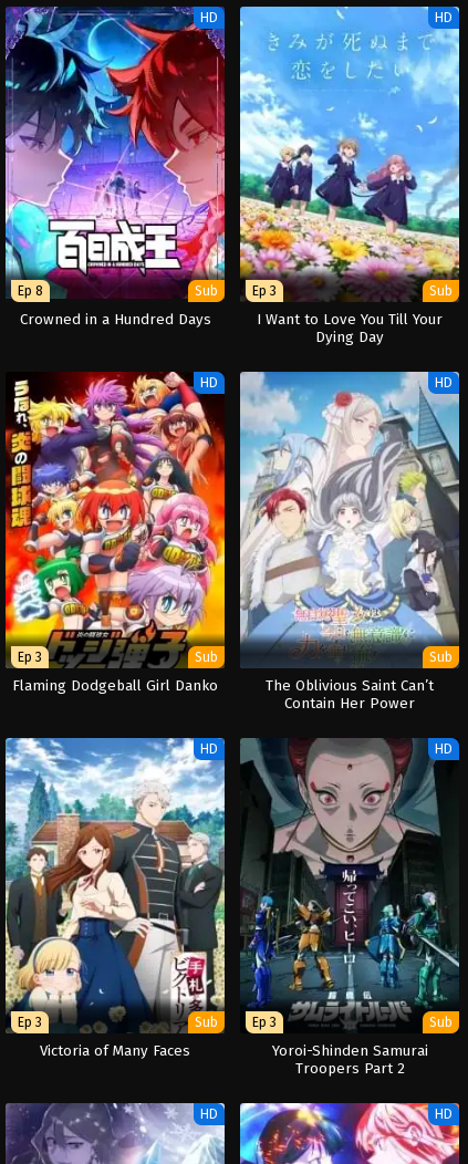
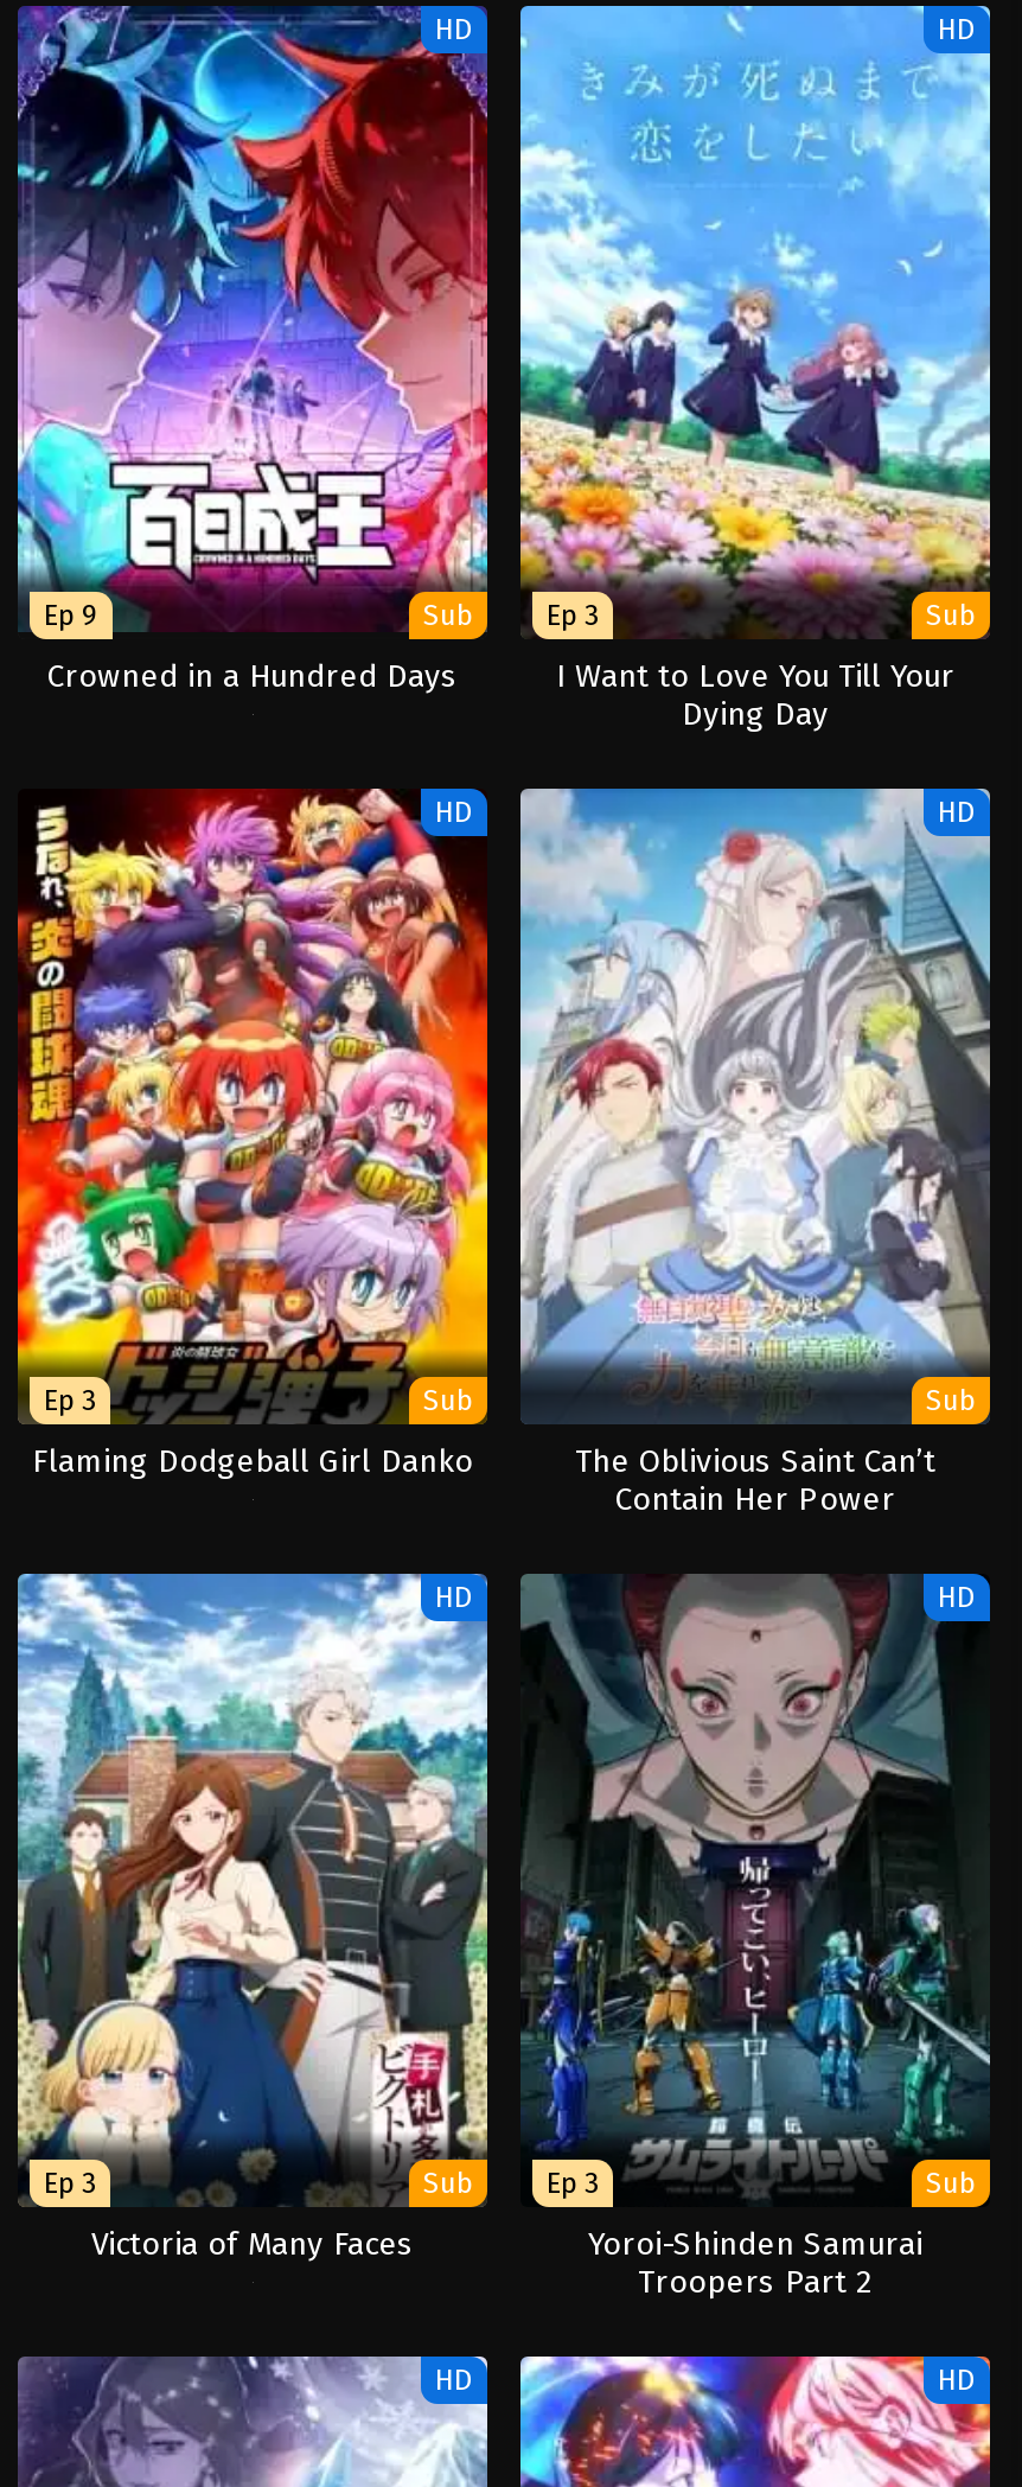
- Ep 8
+ Ep 9
